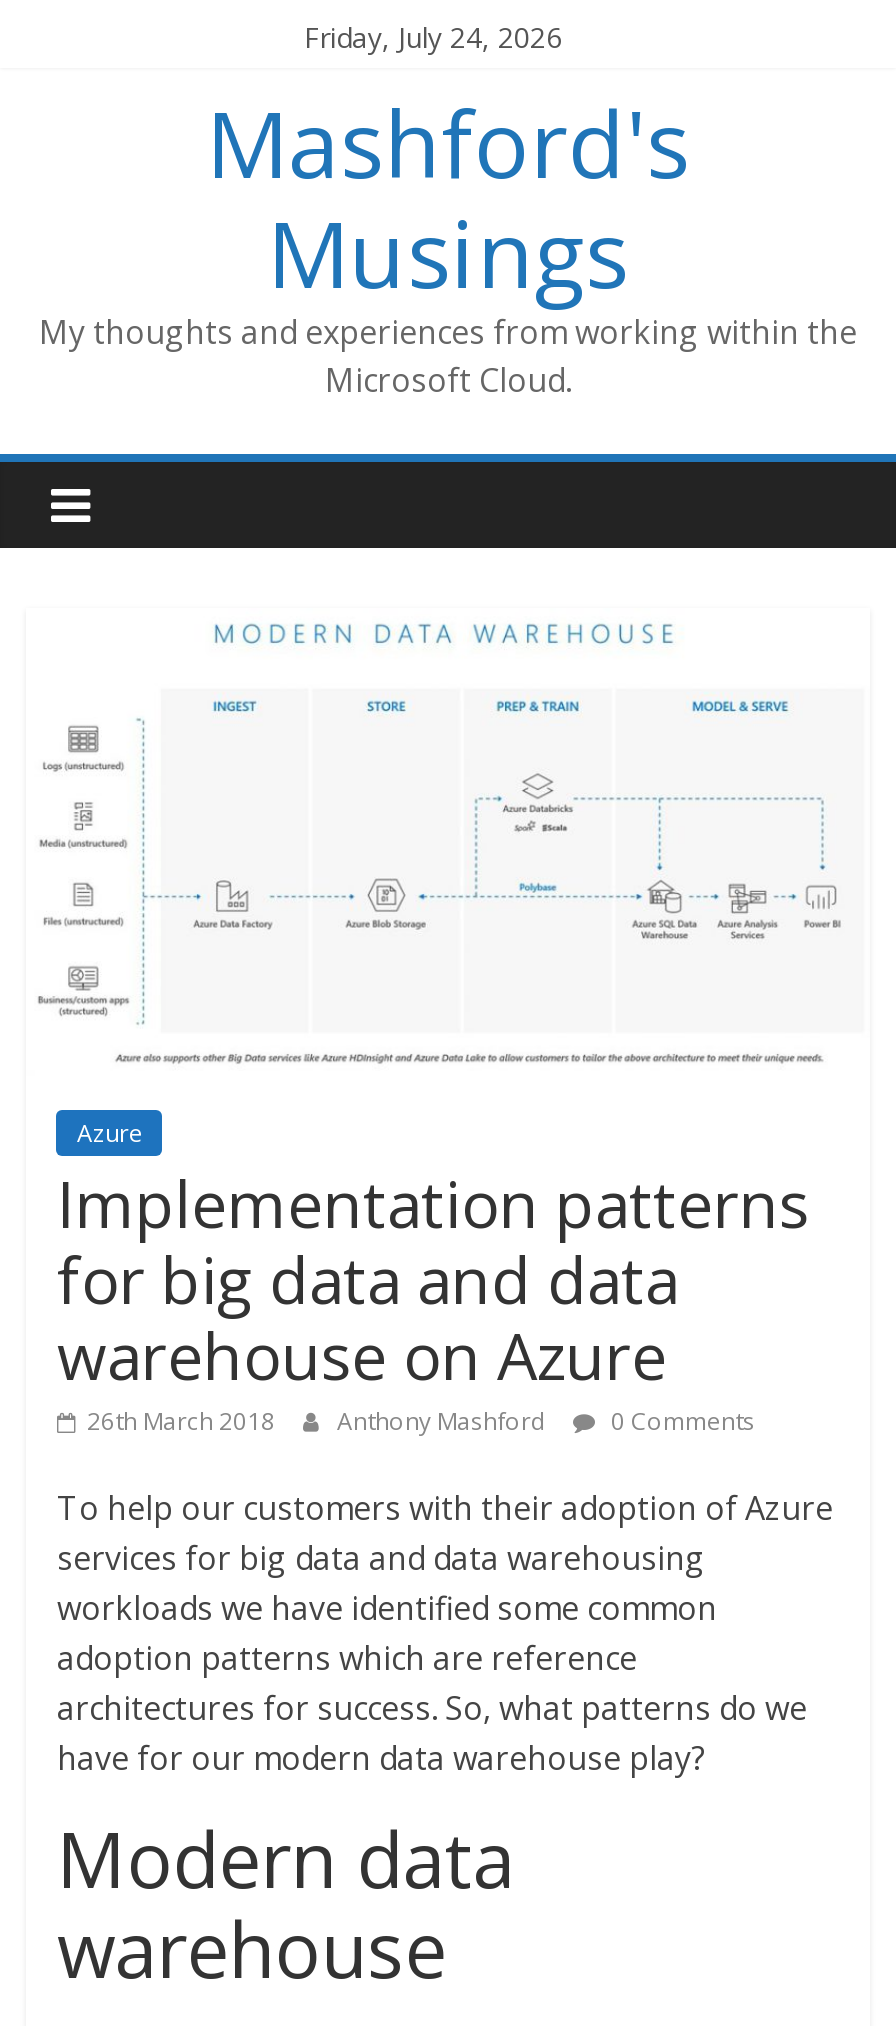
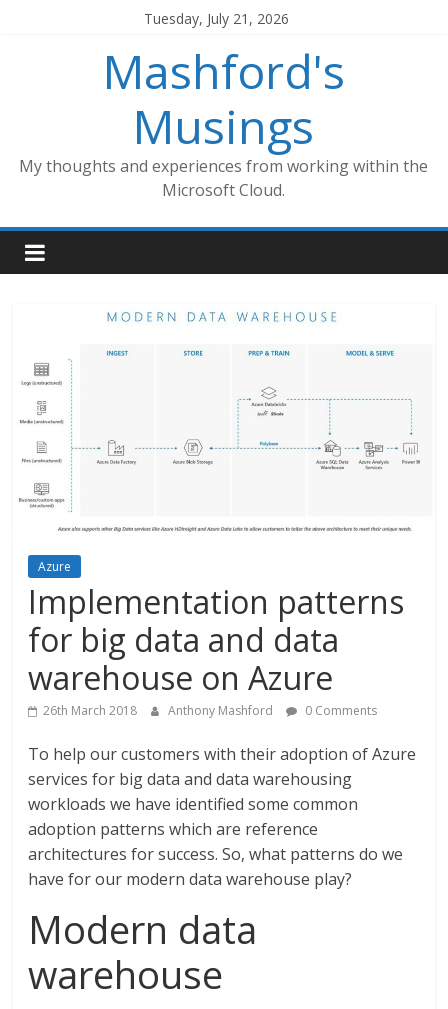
- Friday, July 24, 2026
+ Tuesday, July 21, 2026
